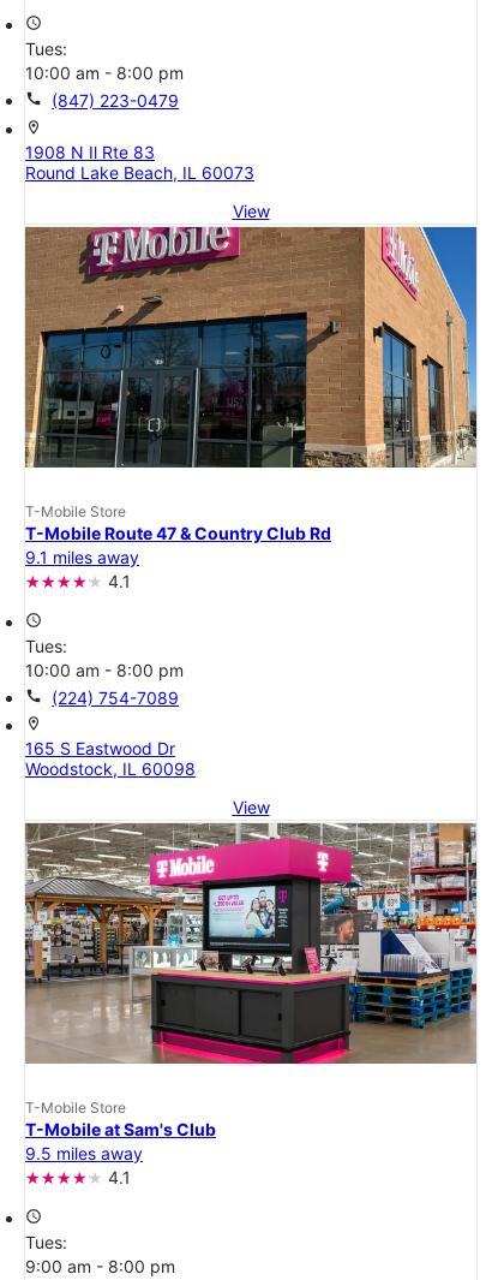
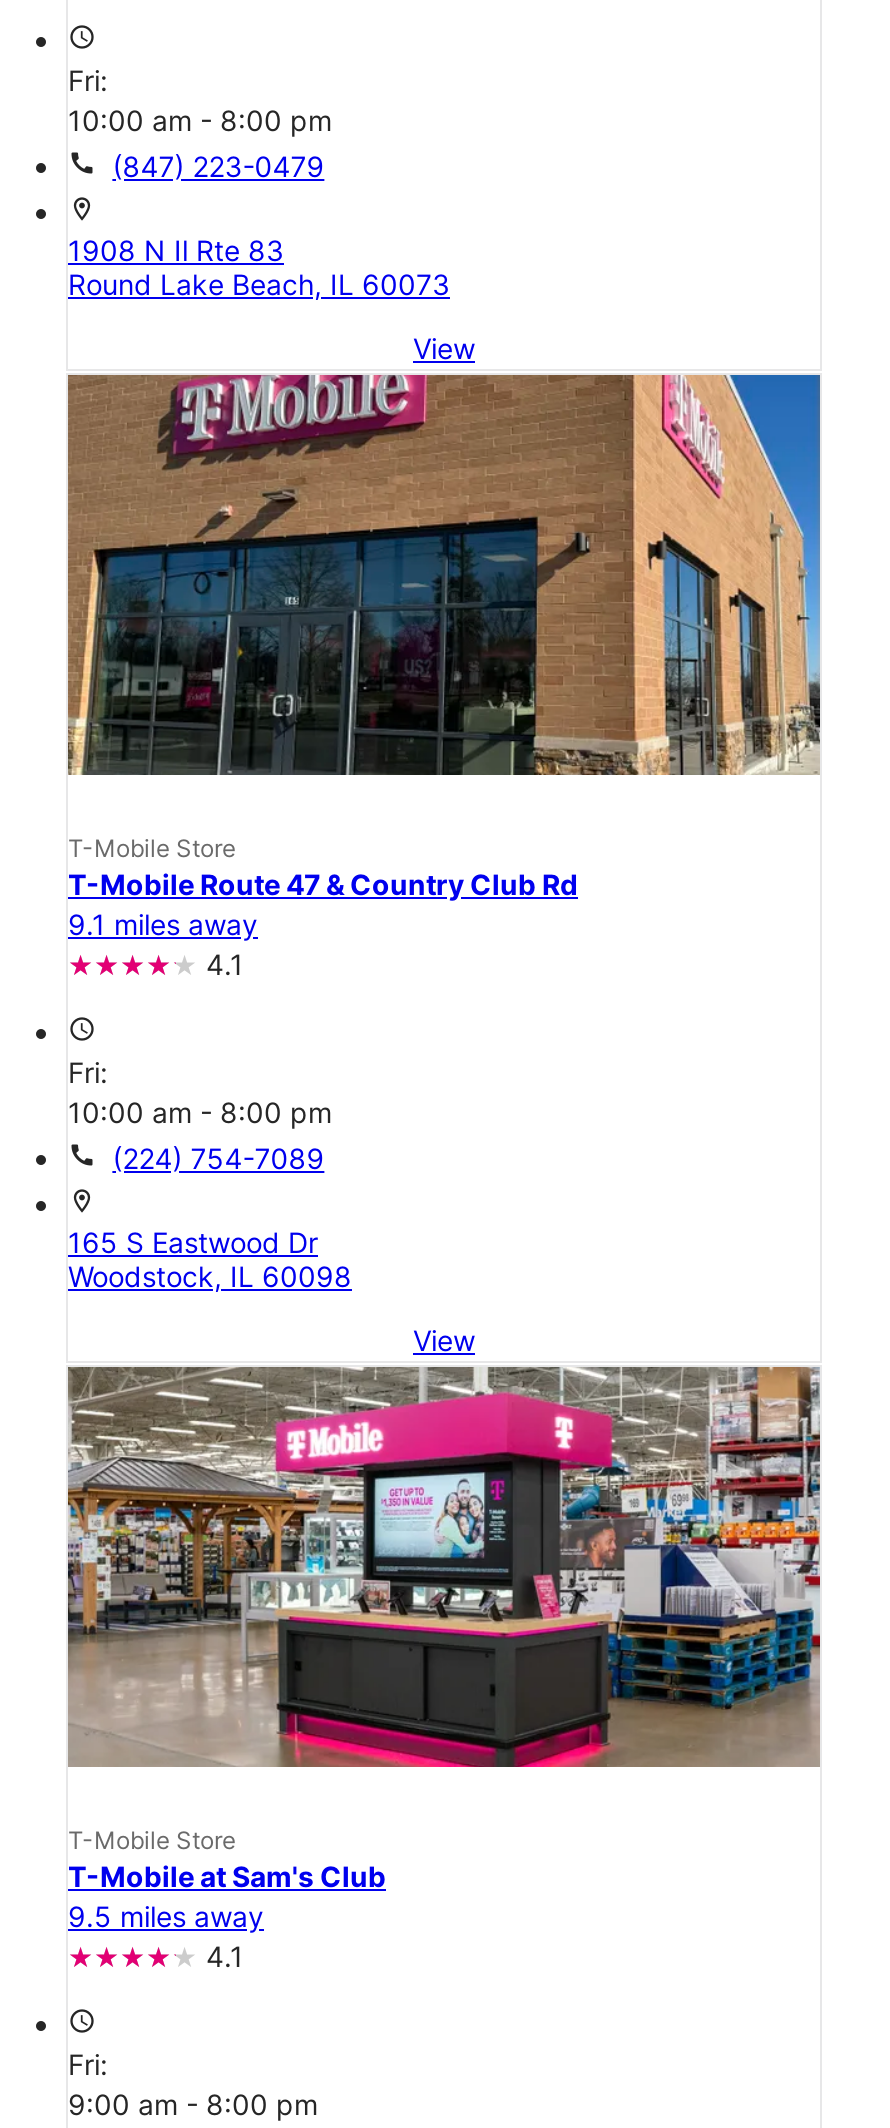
- Tues:
+ Fri:

- Tues:
+ Fri:

- Tues:
+ Fri:
